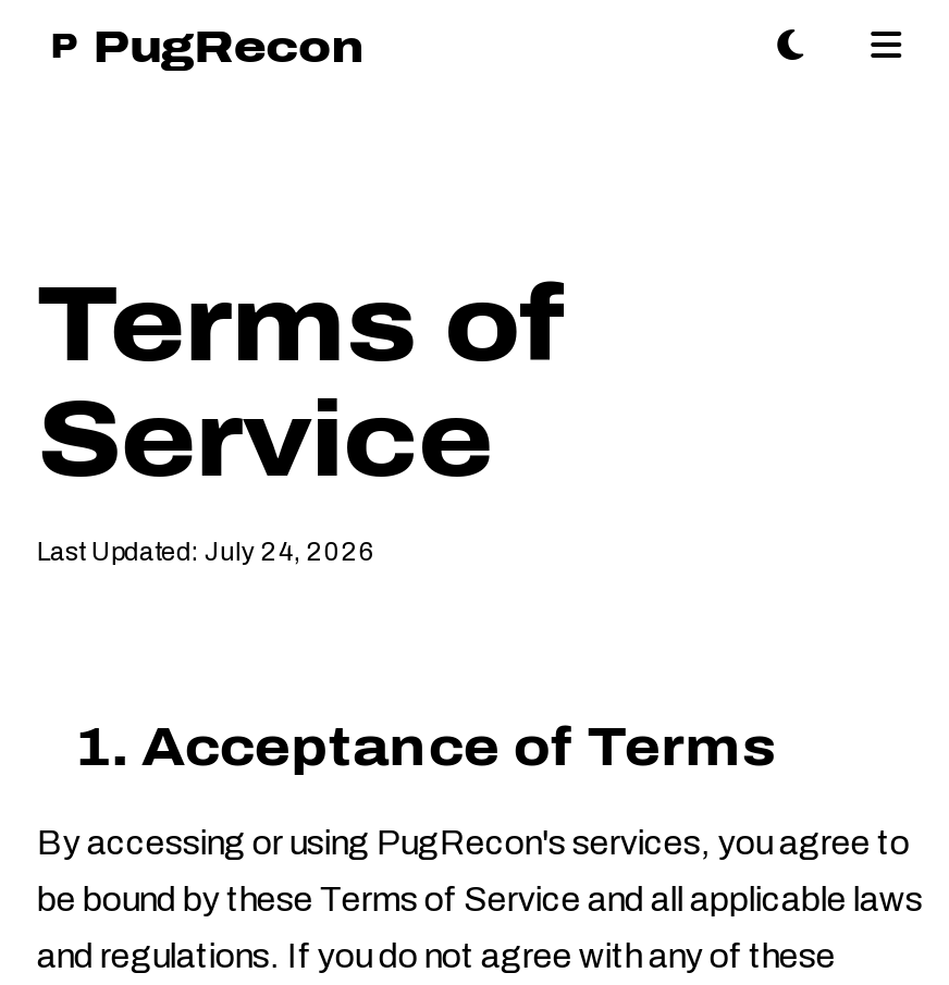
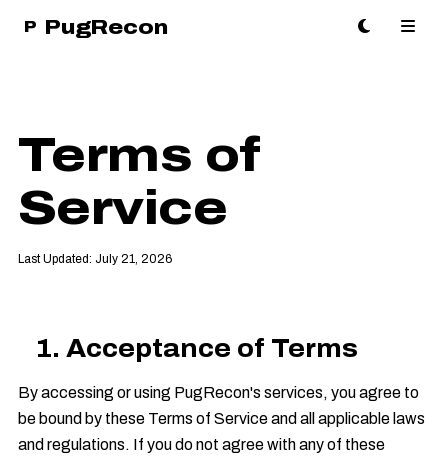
- Last Updated: July 24, 2026
+ Last Updated: July 21, 2026
